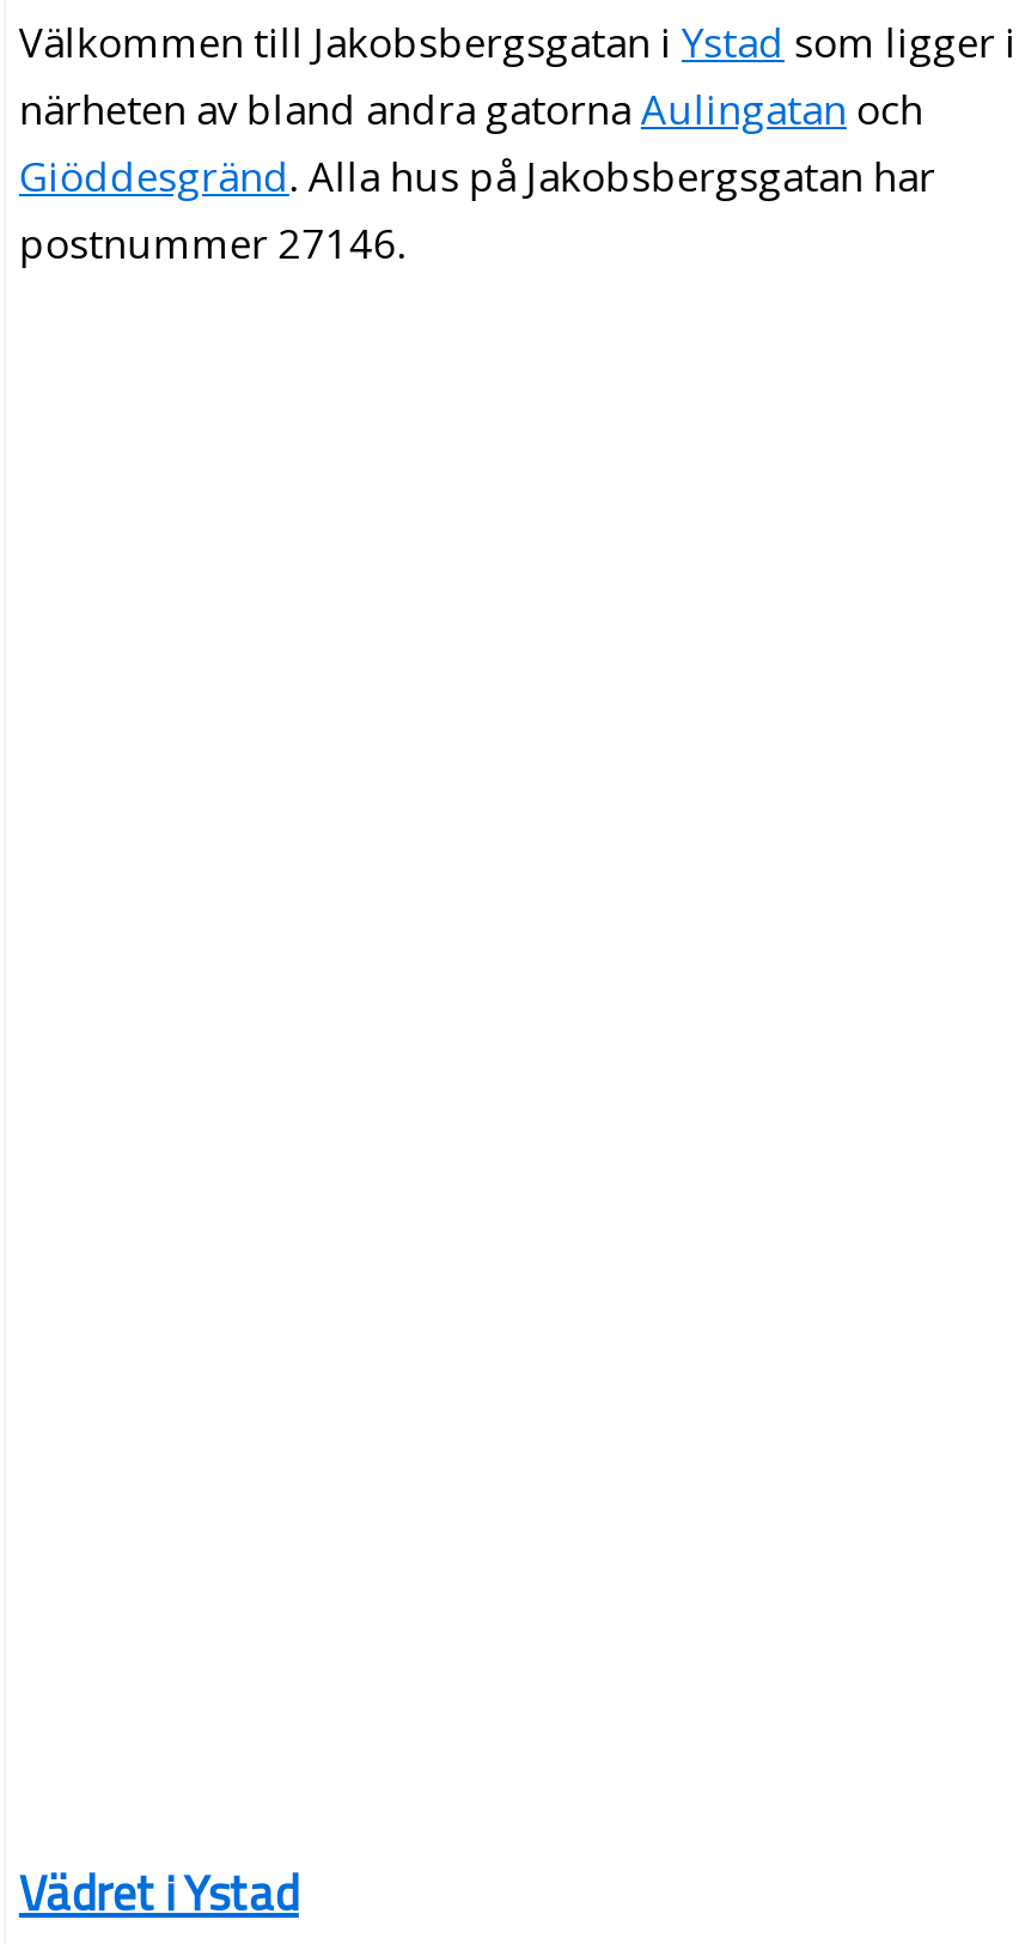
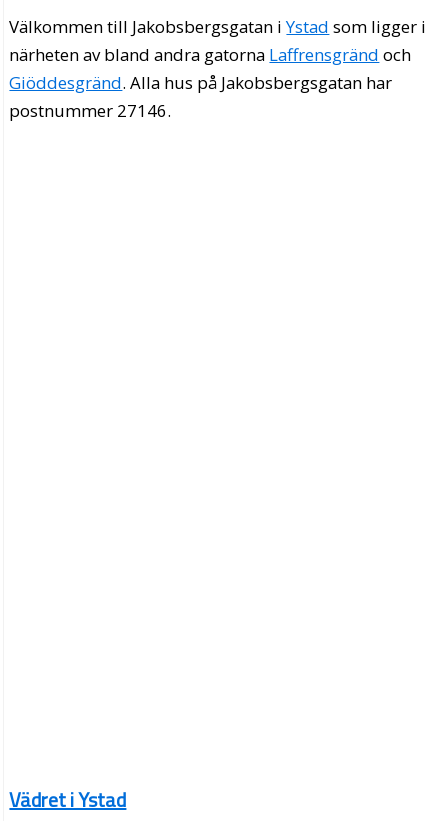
- närheten av bland andra gatorna Aulingatan och
+ närheten av bland andra gatorna Laffrensgränd och
